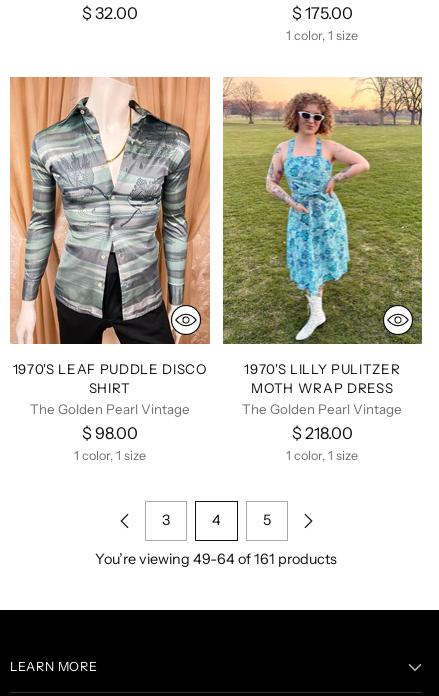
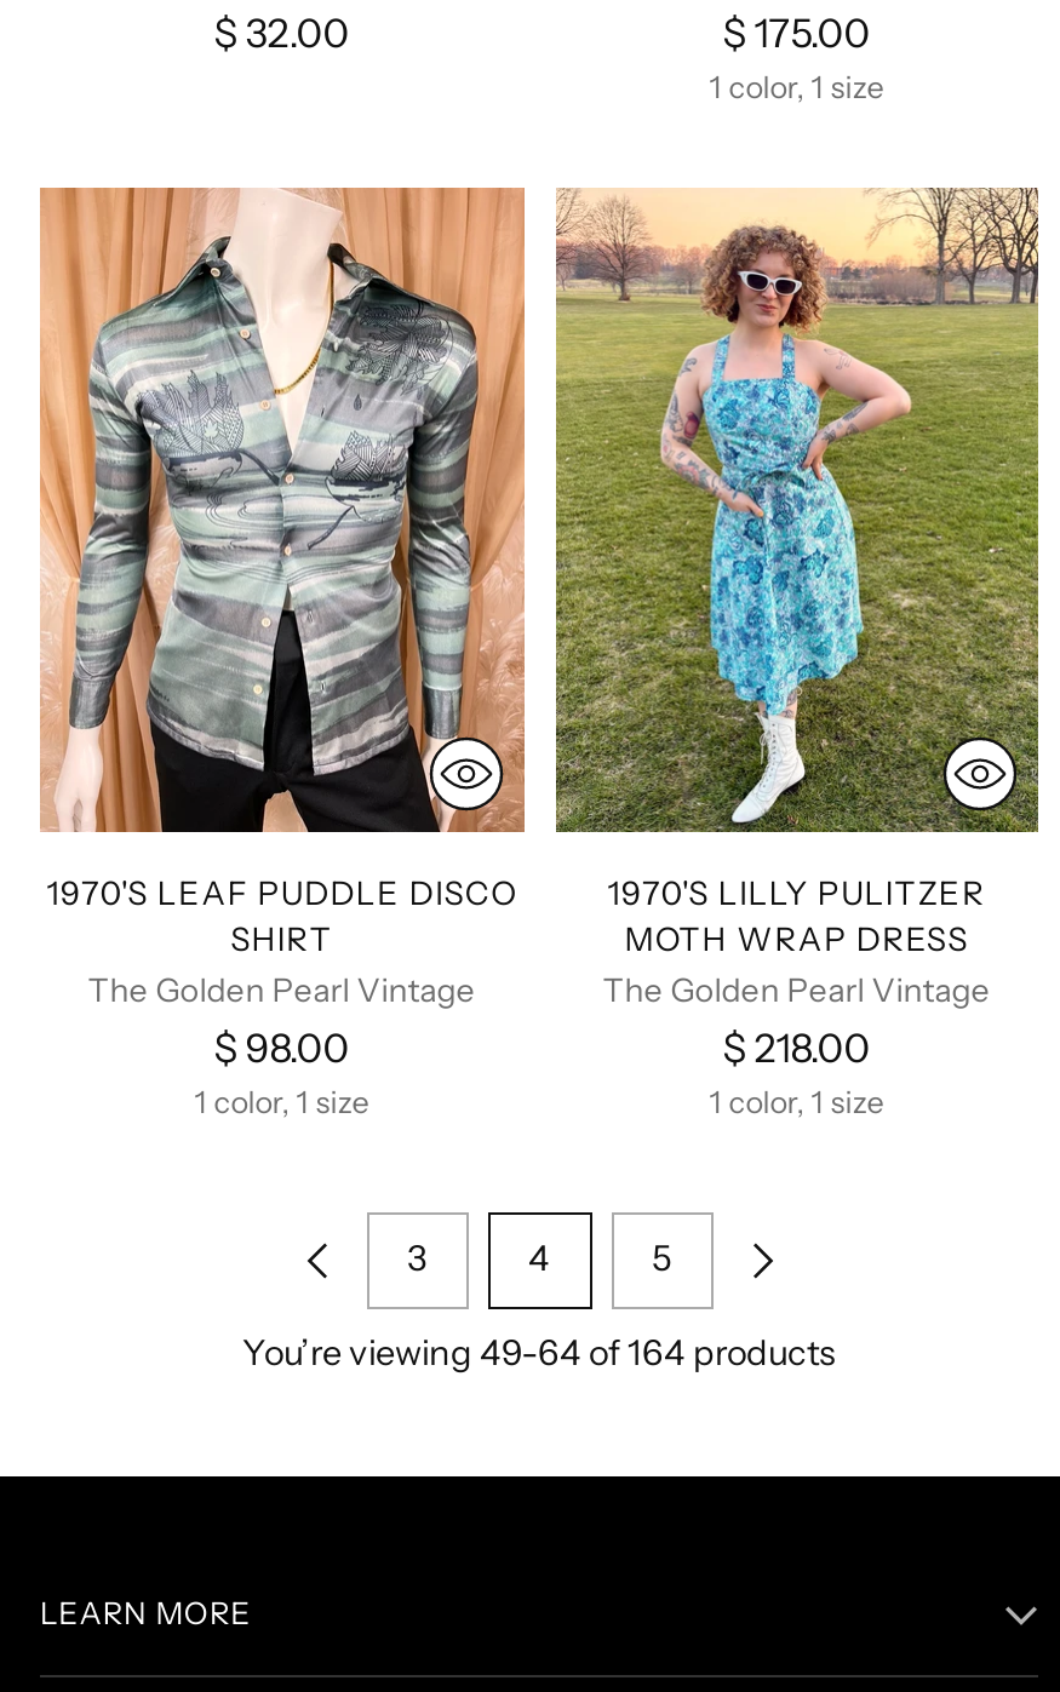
- You’re viewing 49-64 of 161 products
+ You’re viewing 49-64 of 164 products
